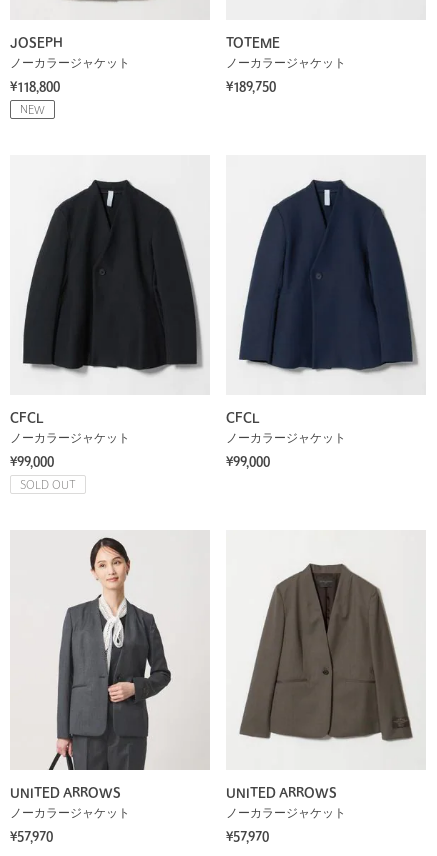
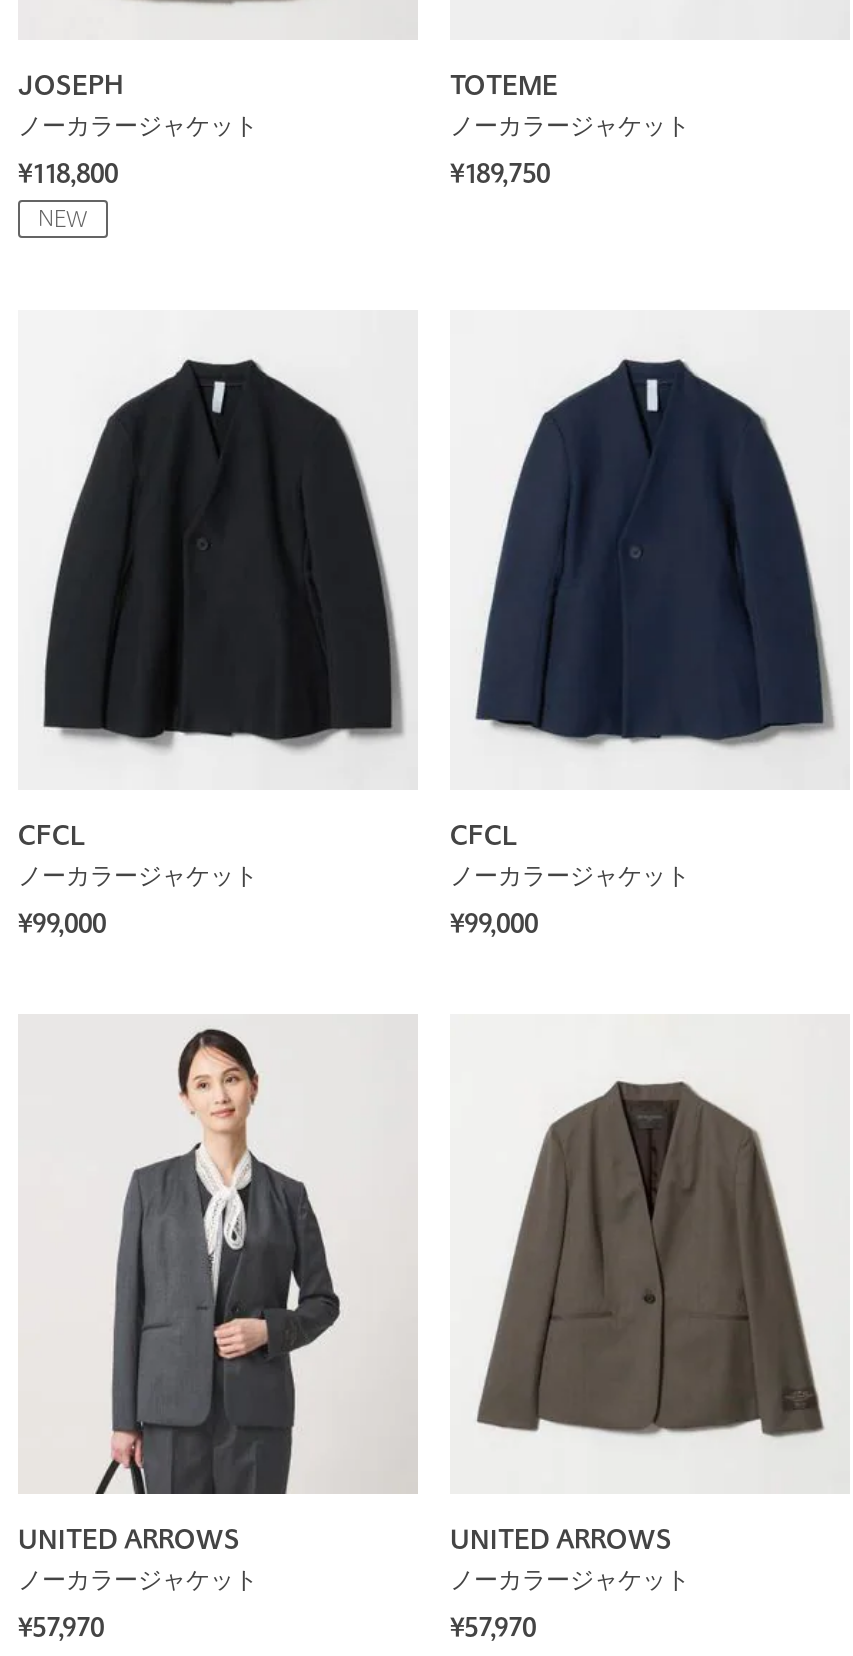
- SOLD OUT
